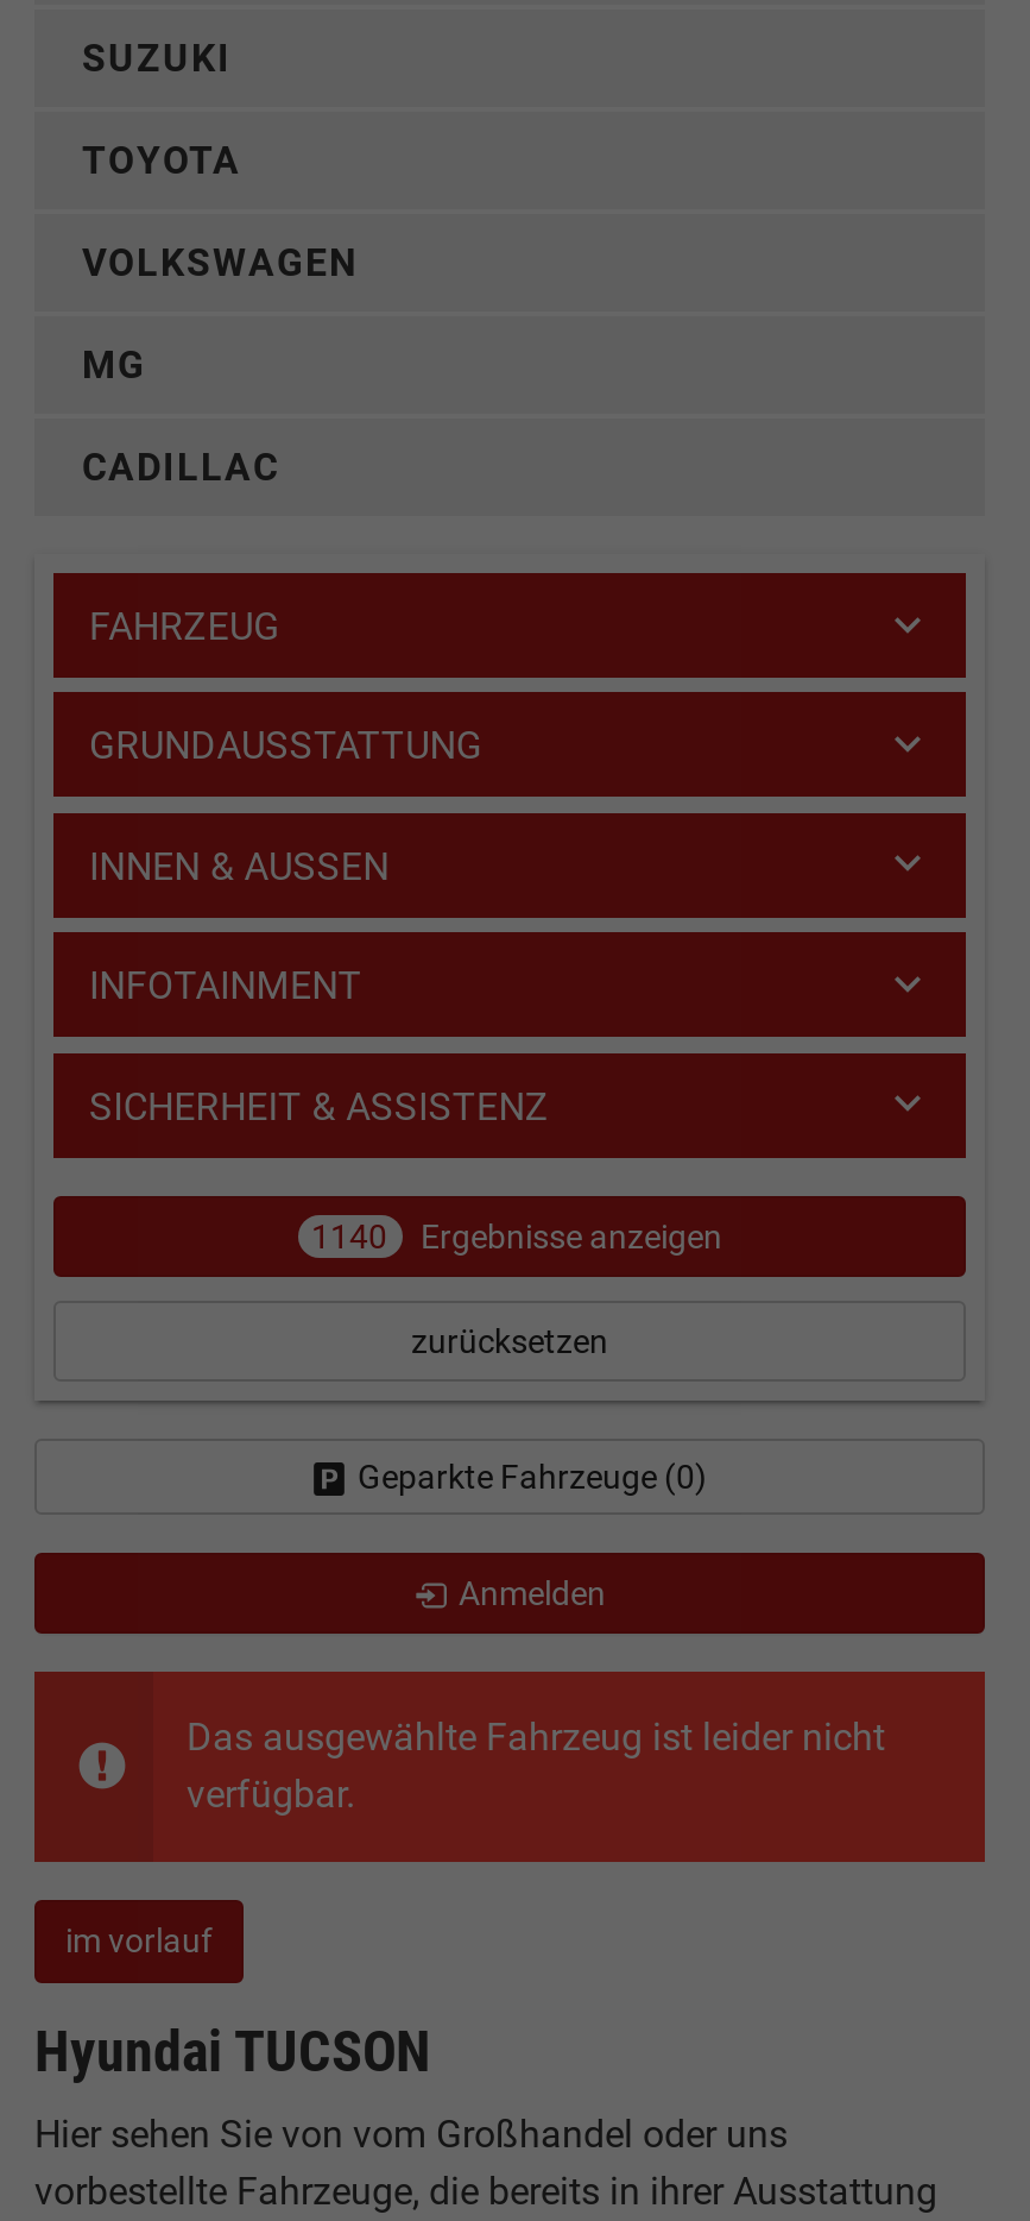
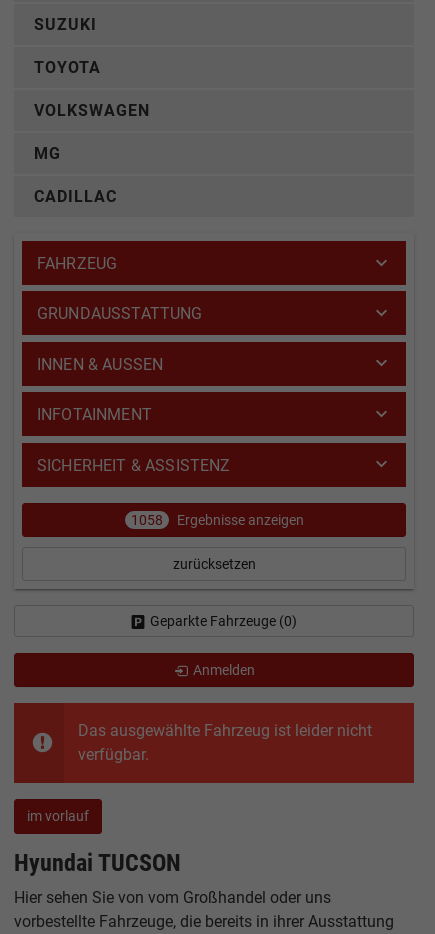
- 1140 Ergebnisse anzeigen
+ 1058 Ergebnisse anzeigen
